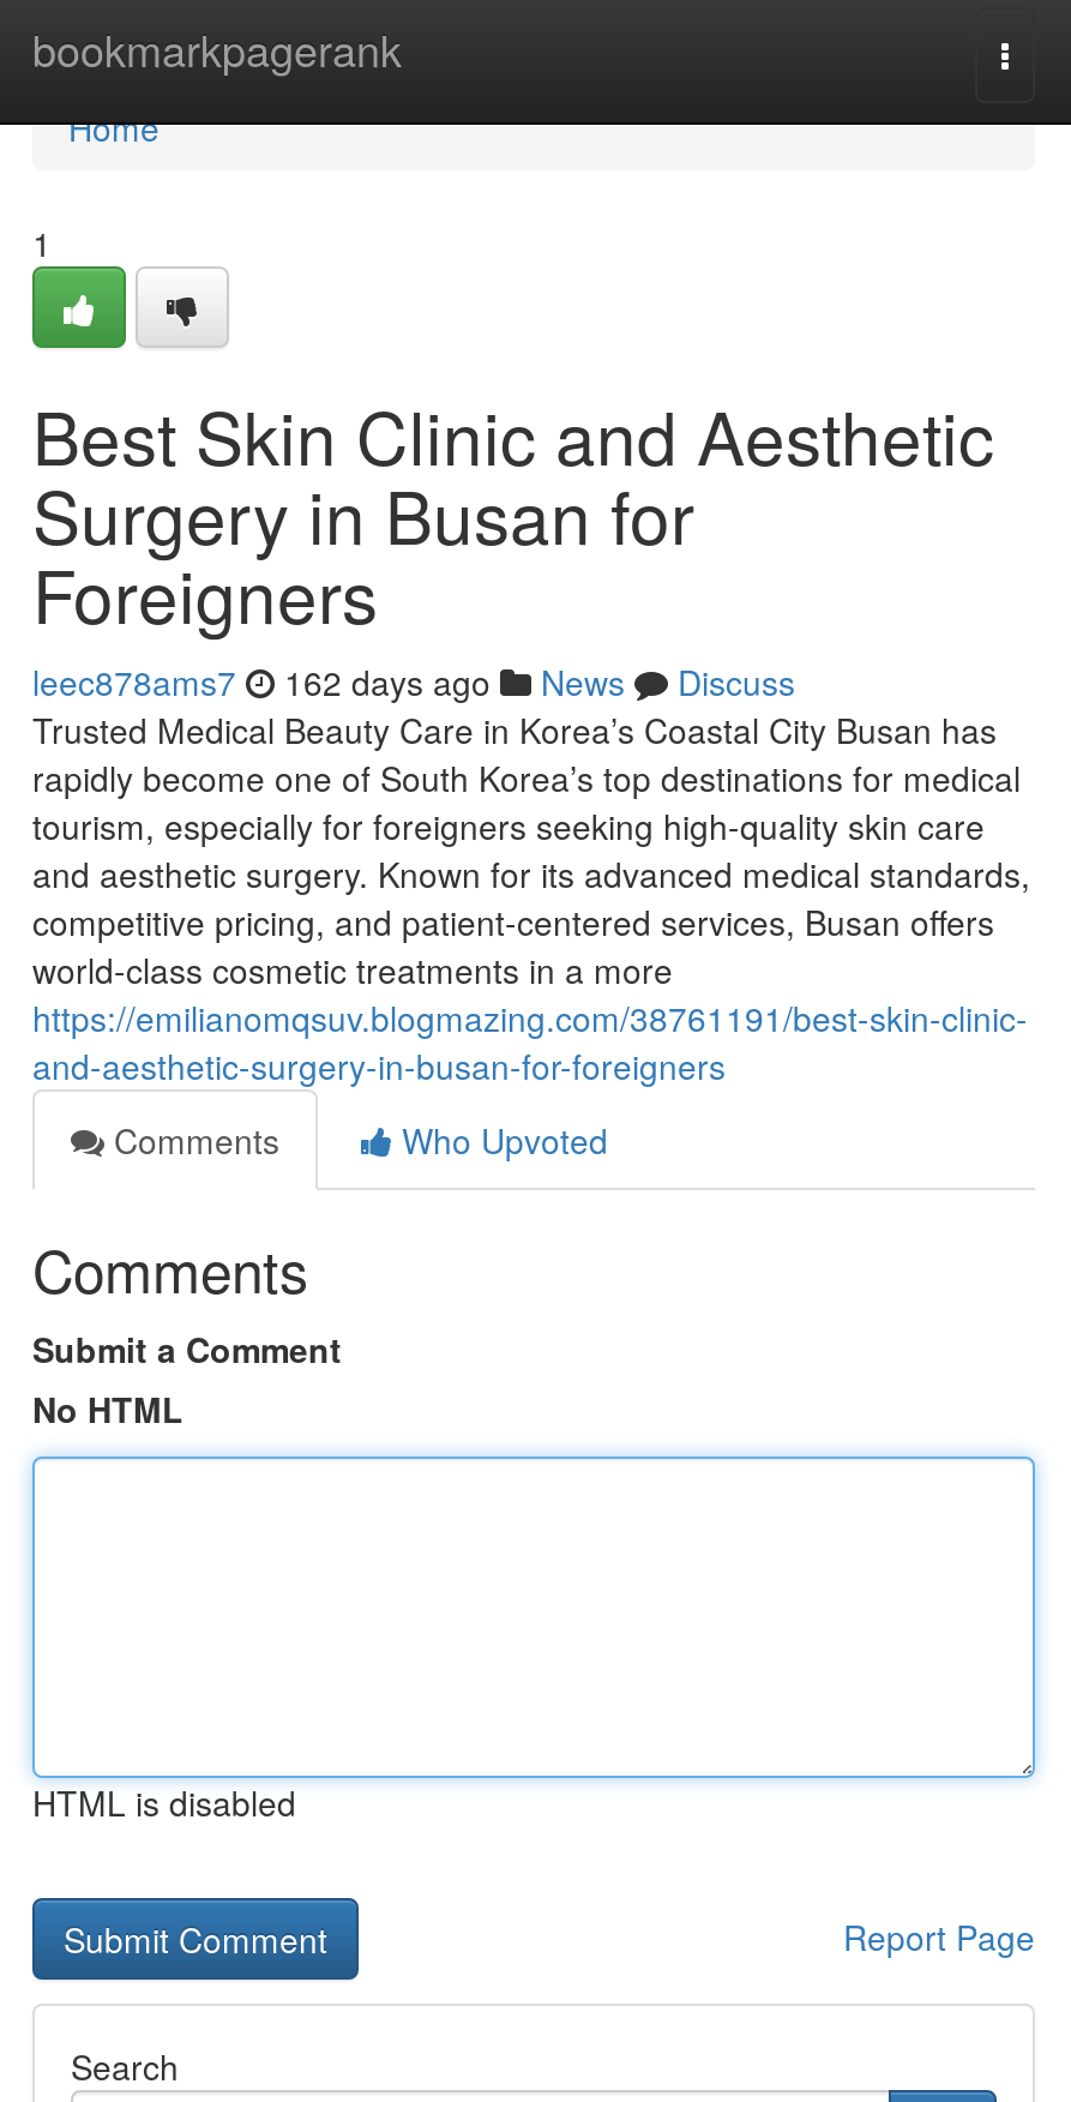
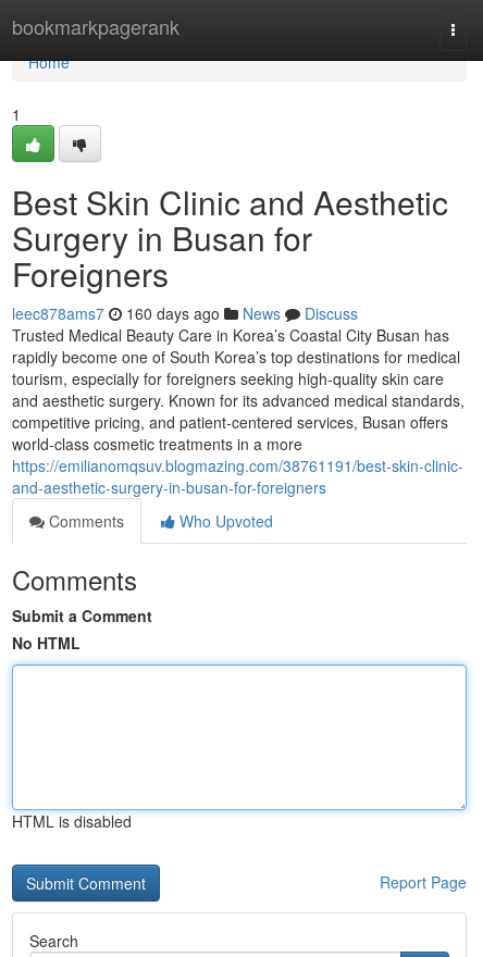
- leec878ams7 162 days ago News Discuss
+ leec878ams7 160 days ago News Discuss
